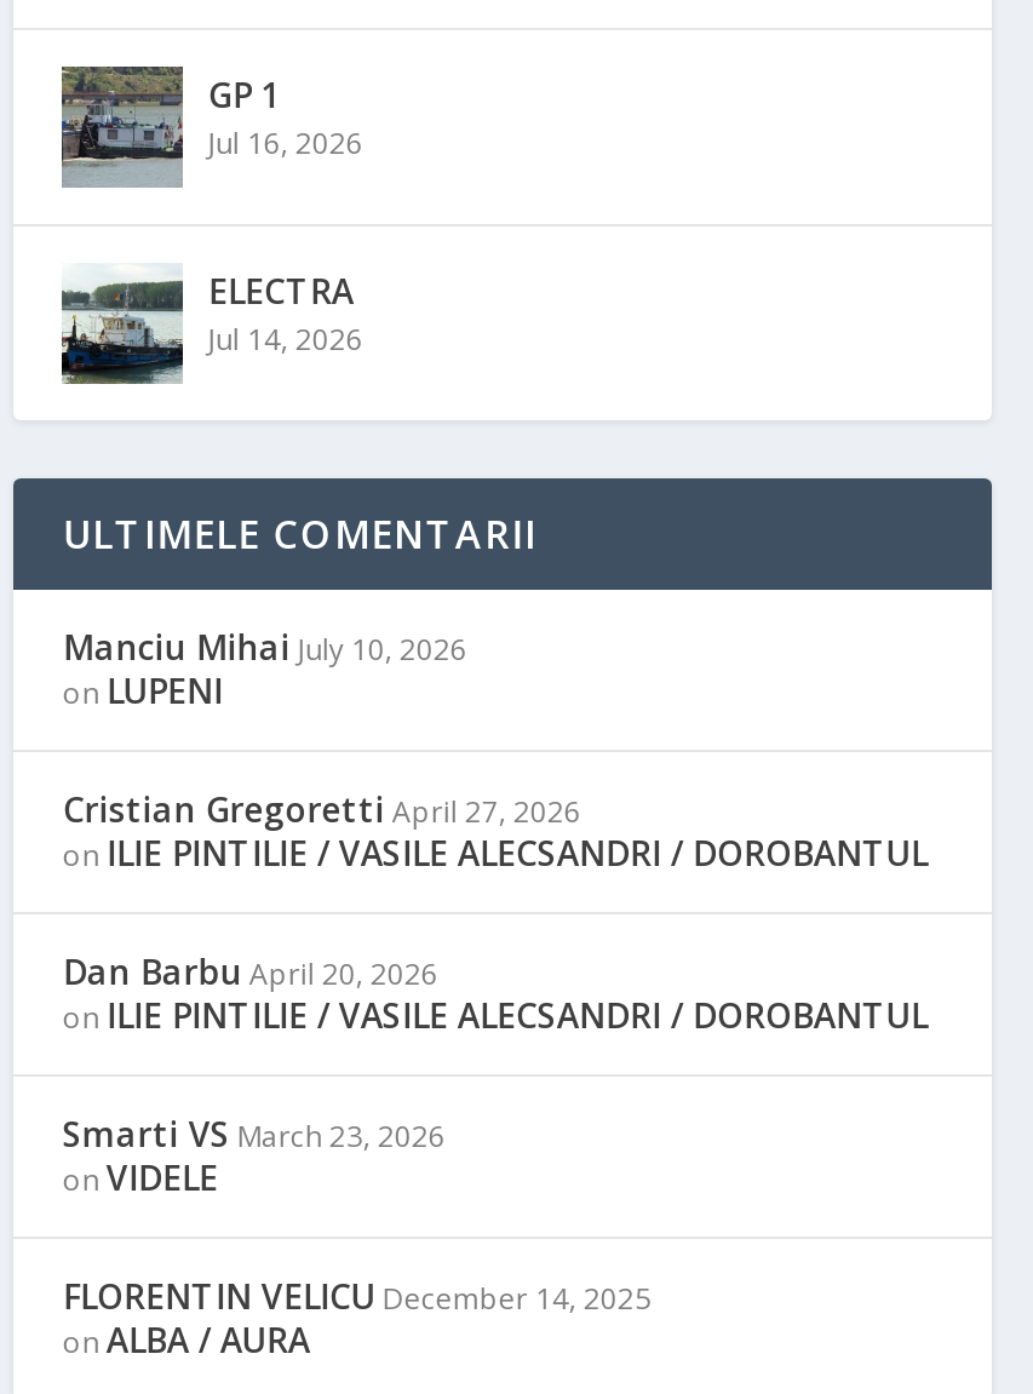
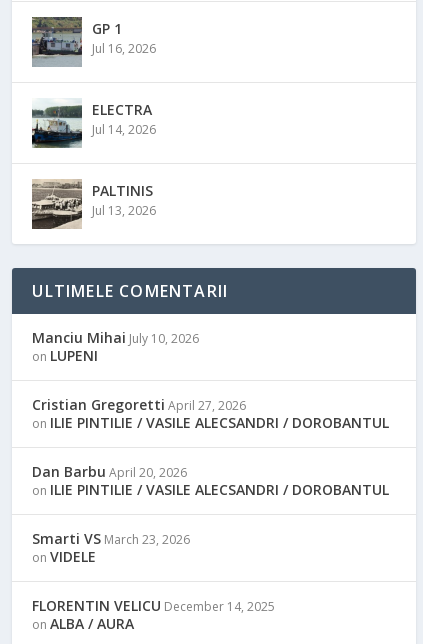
+ [image]
+ PALTINIS
+ Jul 13, 2026
